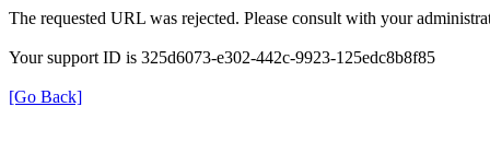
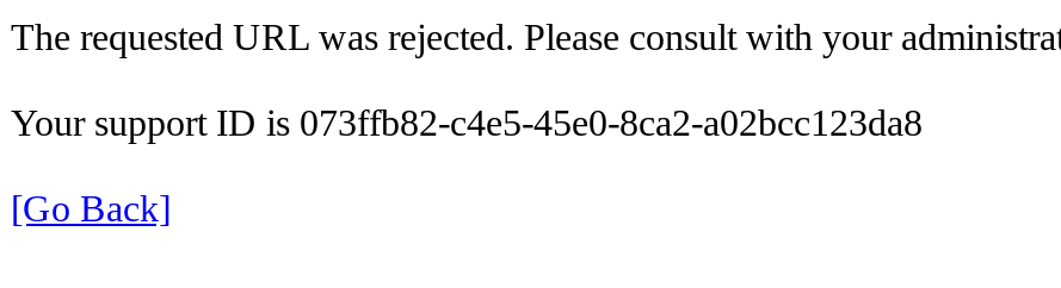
- Your support ID is 325d6073-e302-442c-9923-125edc8b8f85
+ Your support ID is 073ffb82-c4e5-45e0-8ca2-a02bcc123da8
